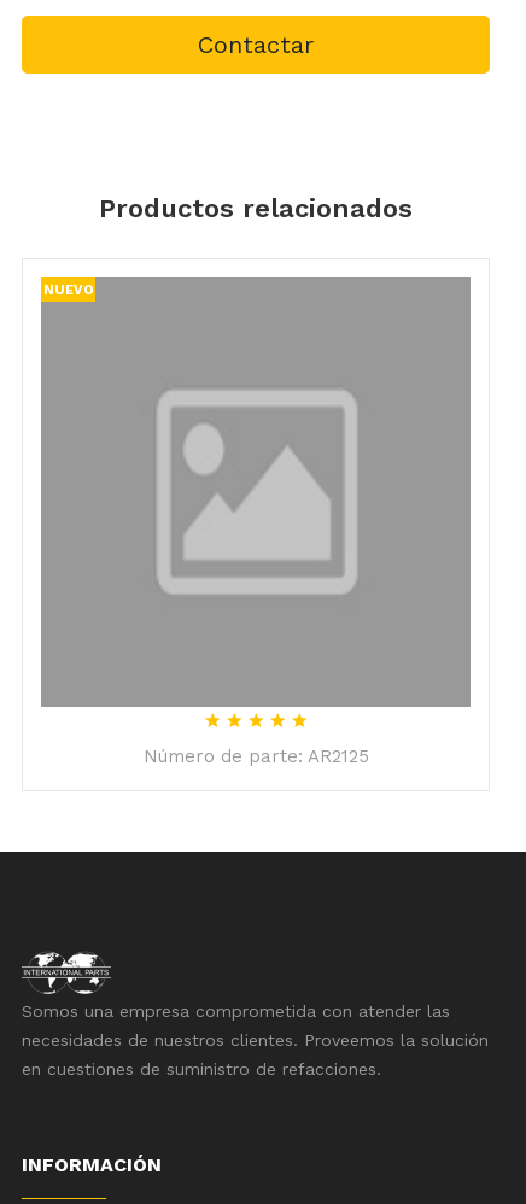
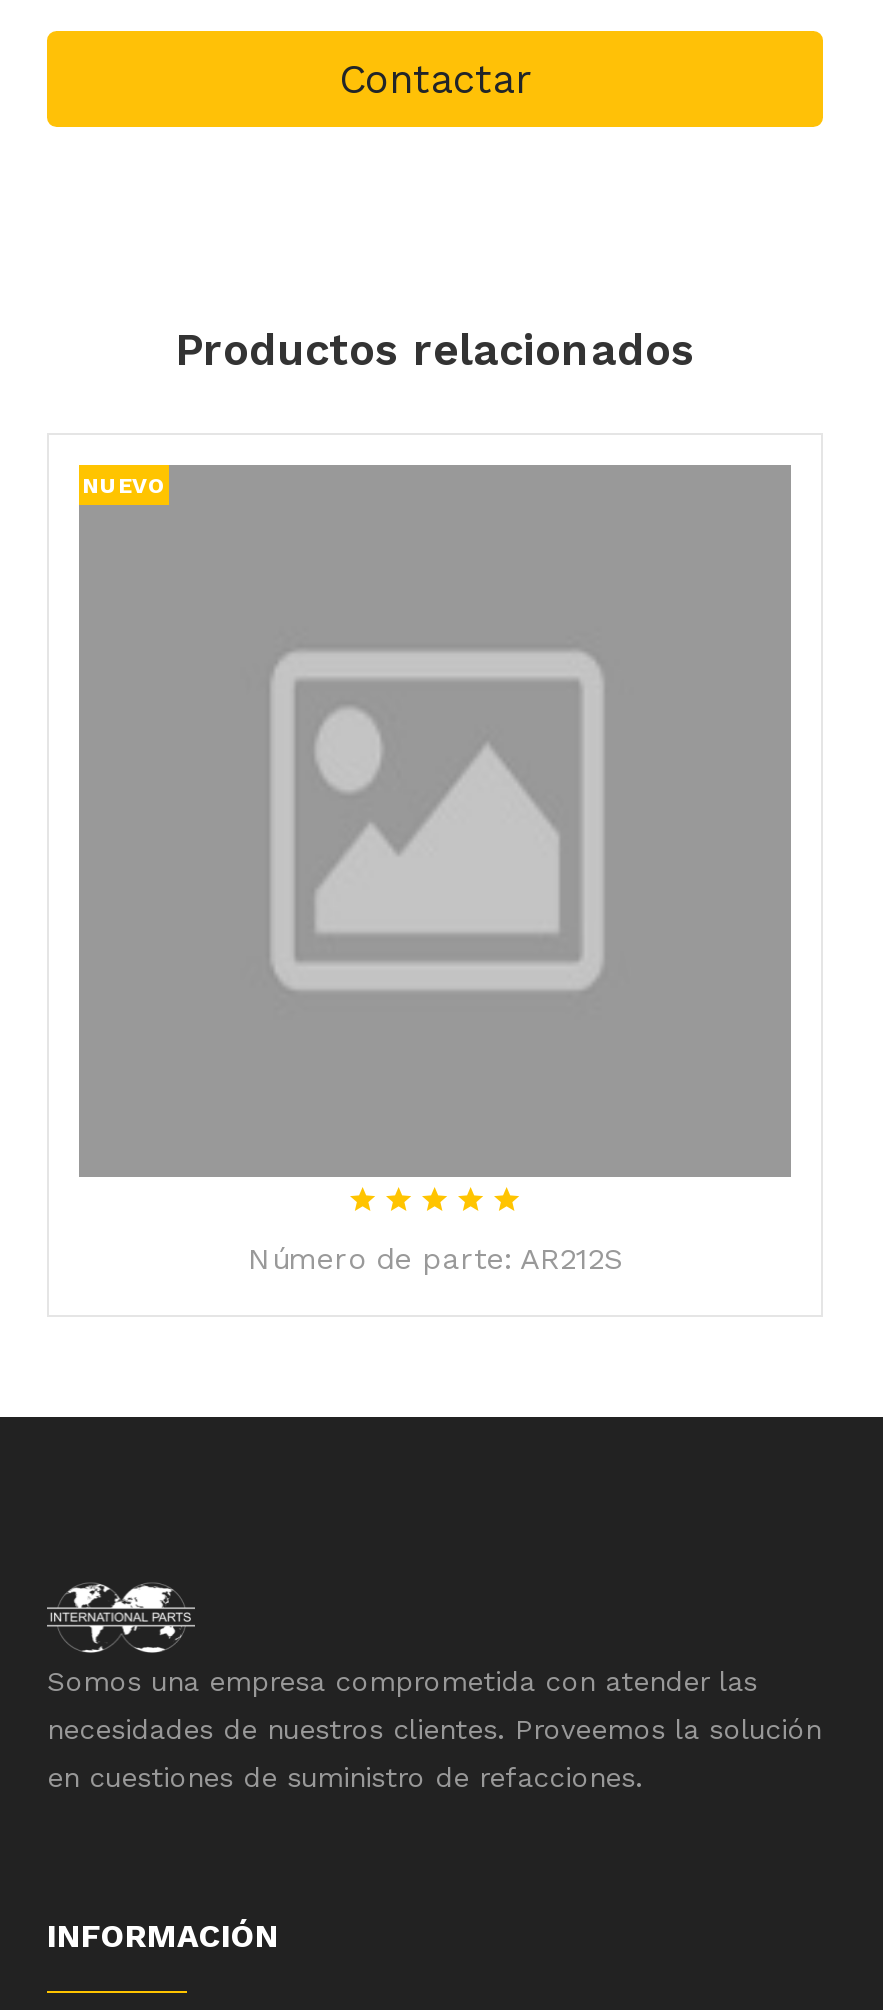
- Número de parte: AR2125
+ Número de parte: AR212S
